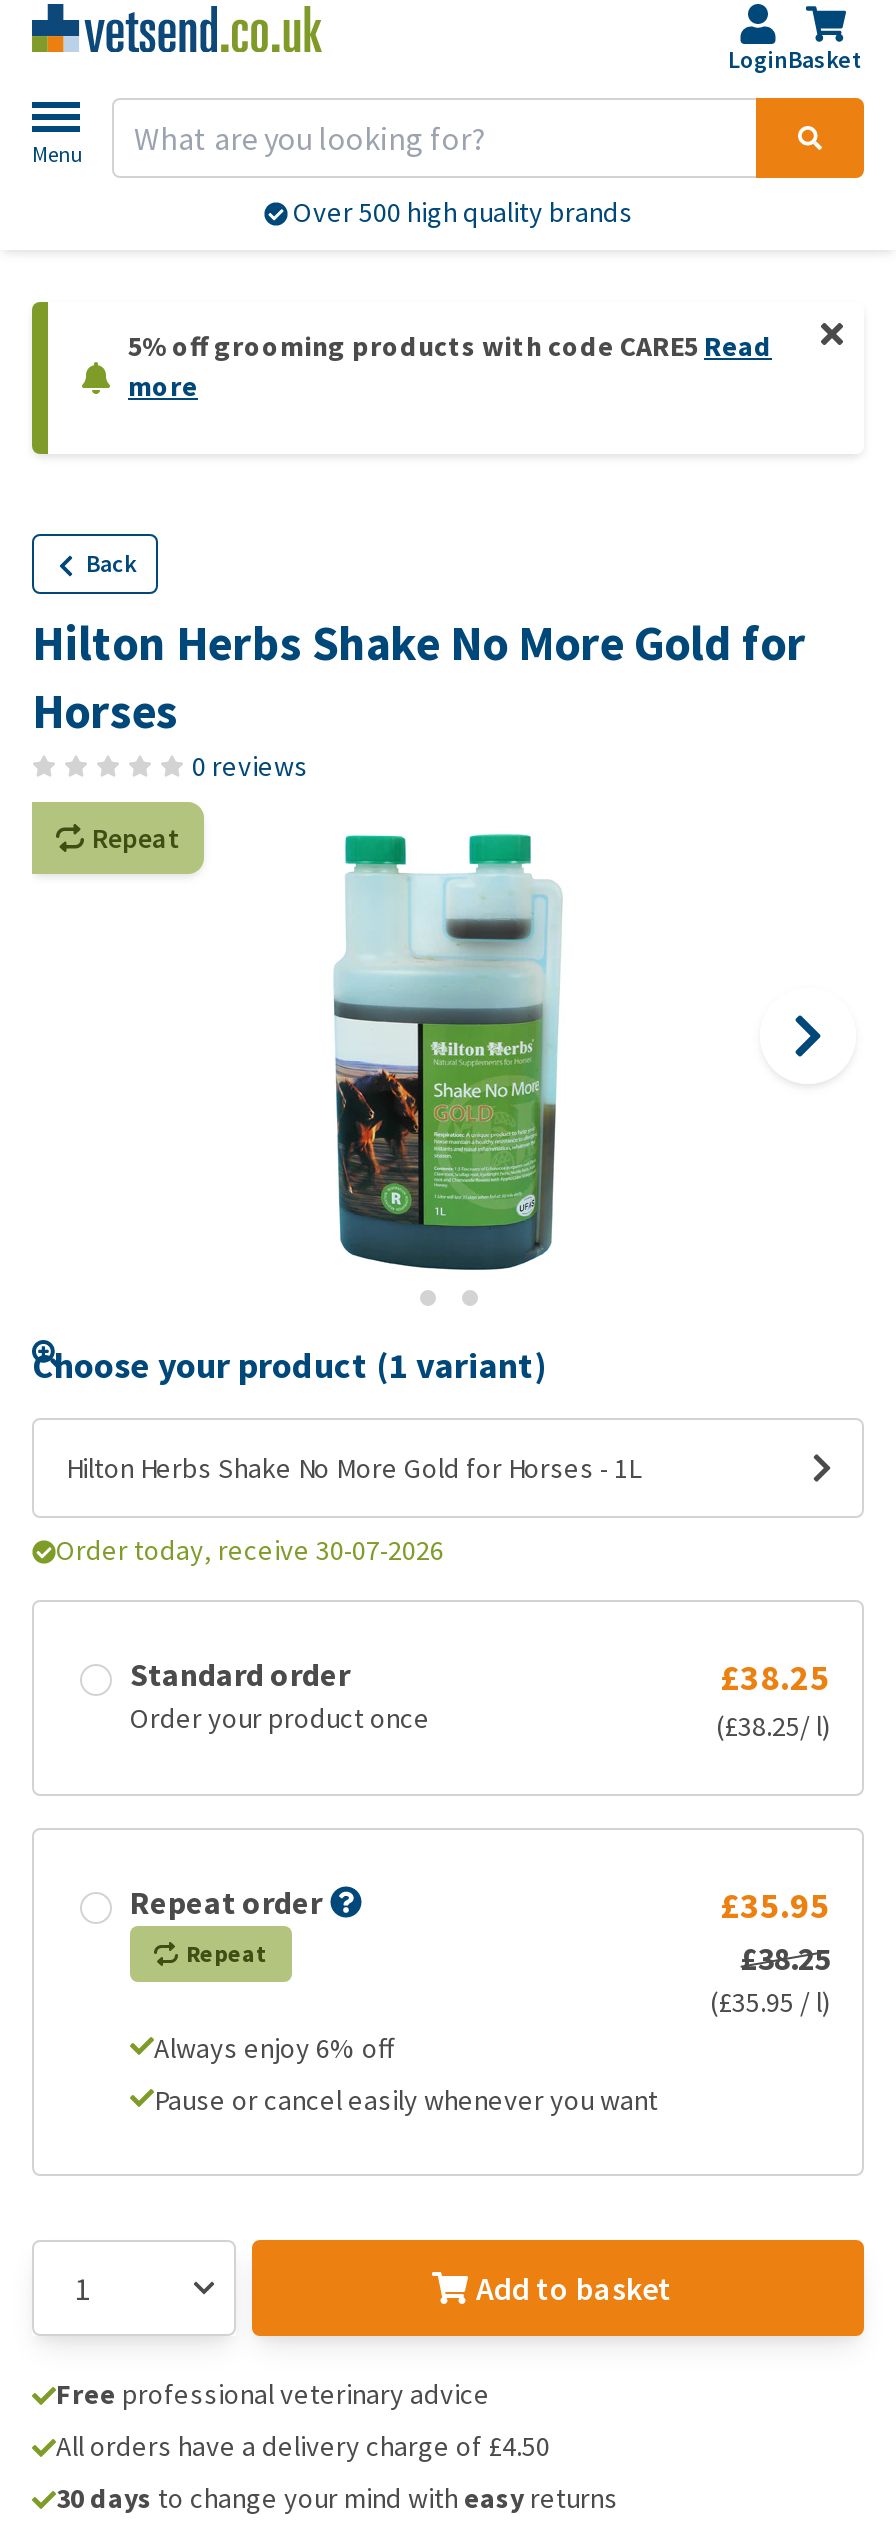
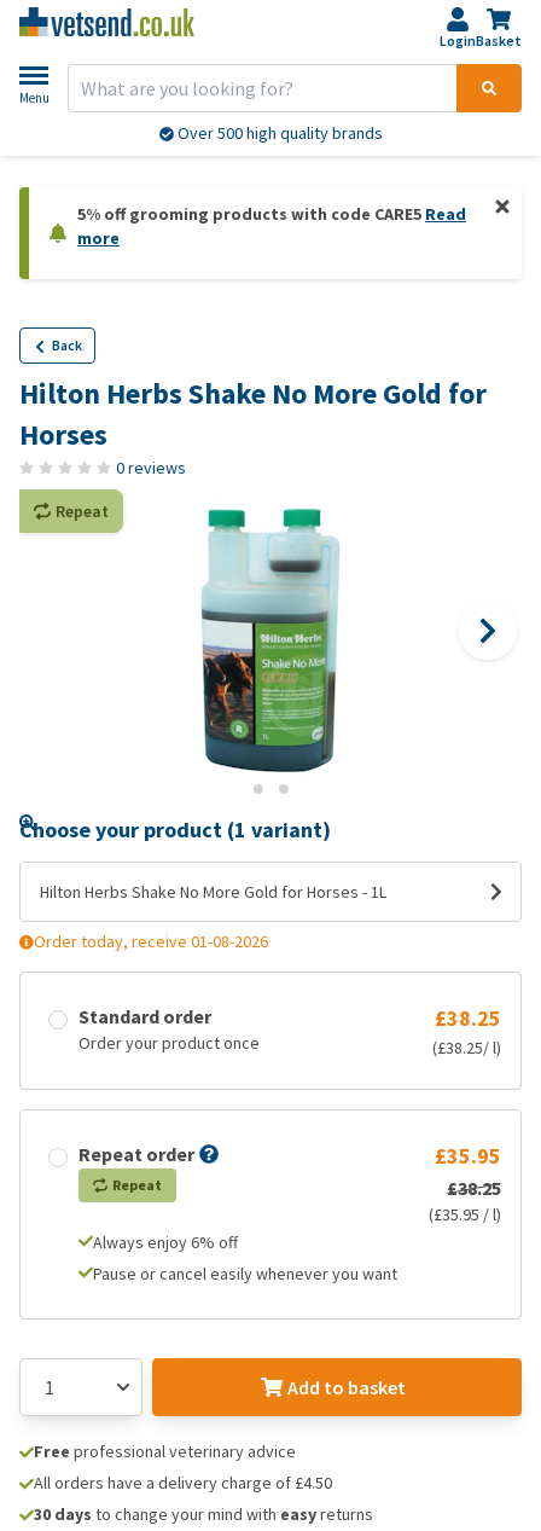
- Order today, receive 30-07-2026
+ Order today, receive 01-08-2026
